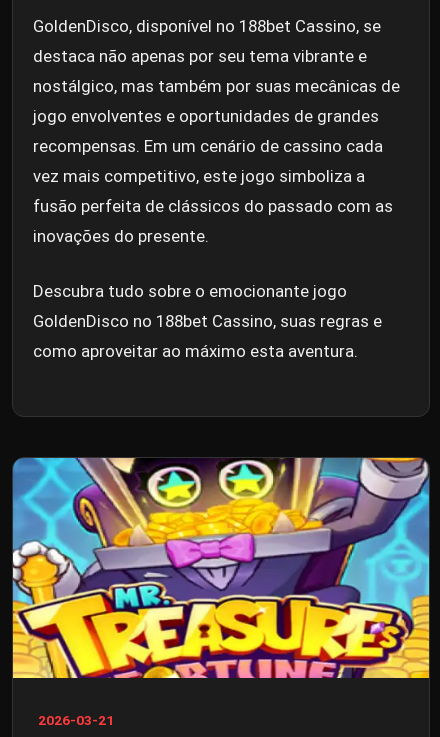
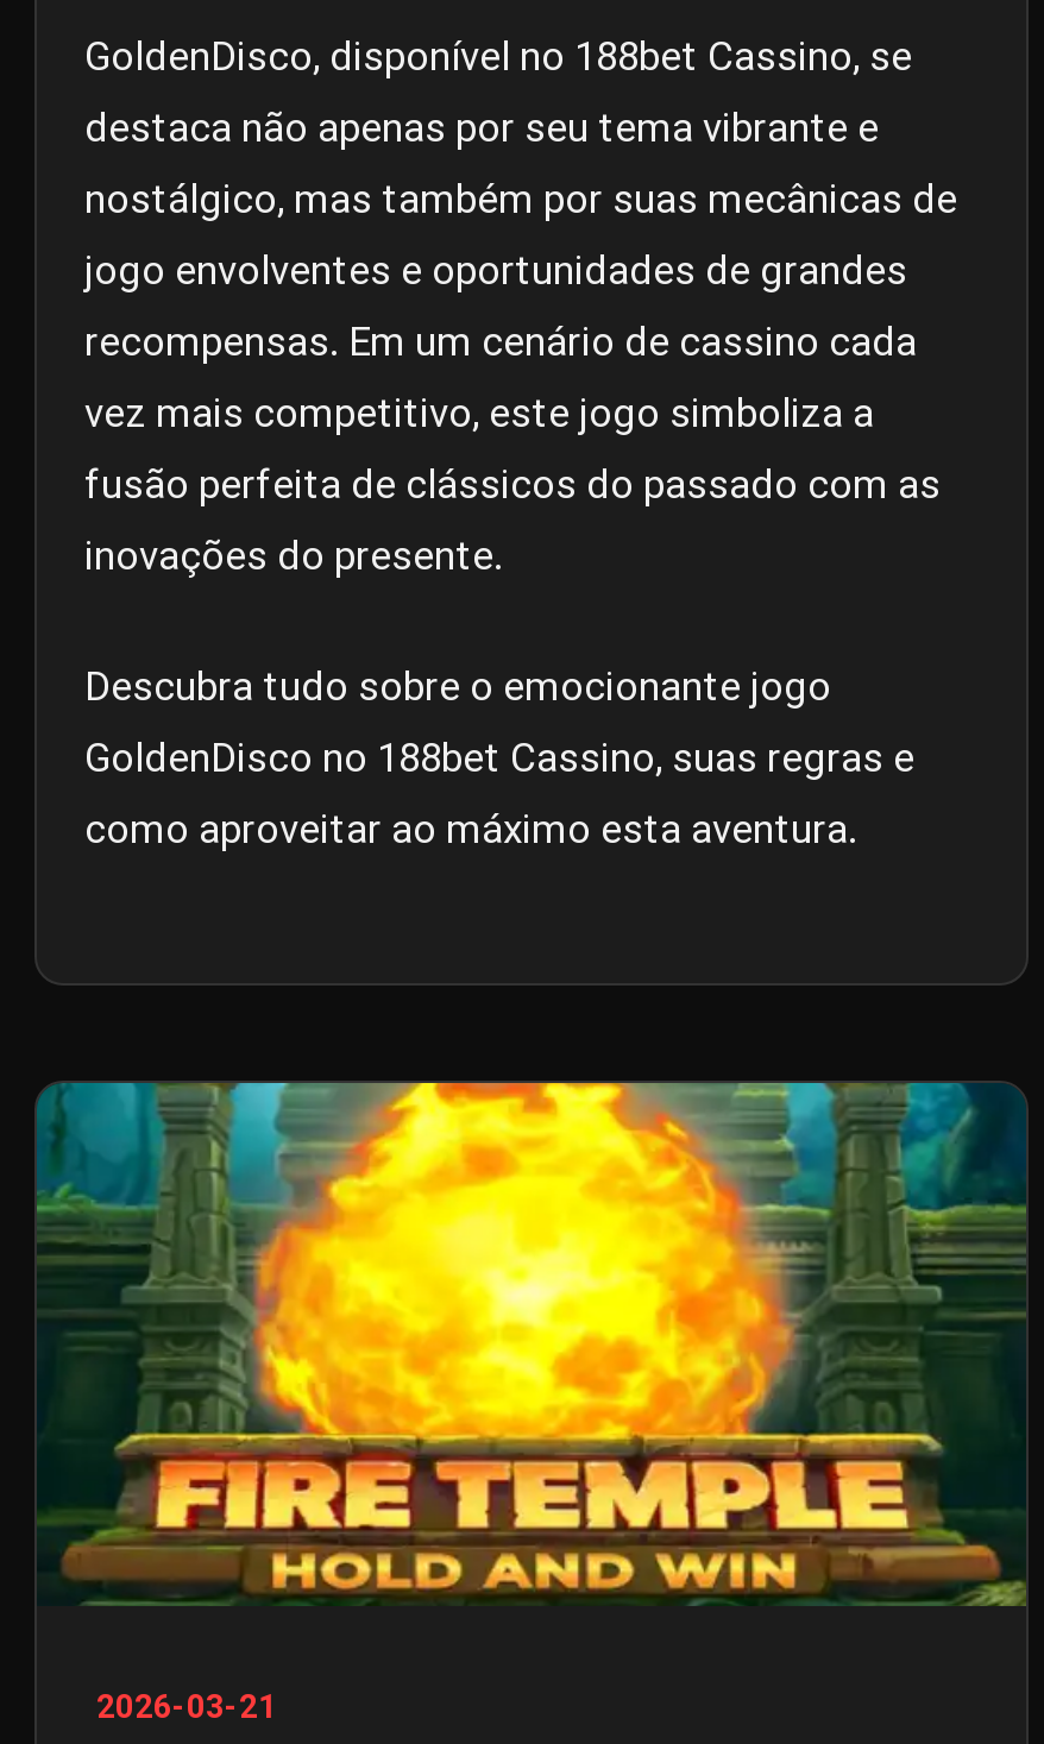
- [image]
+ [image]
